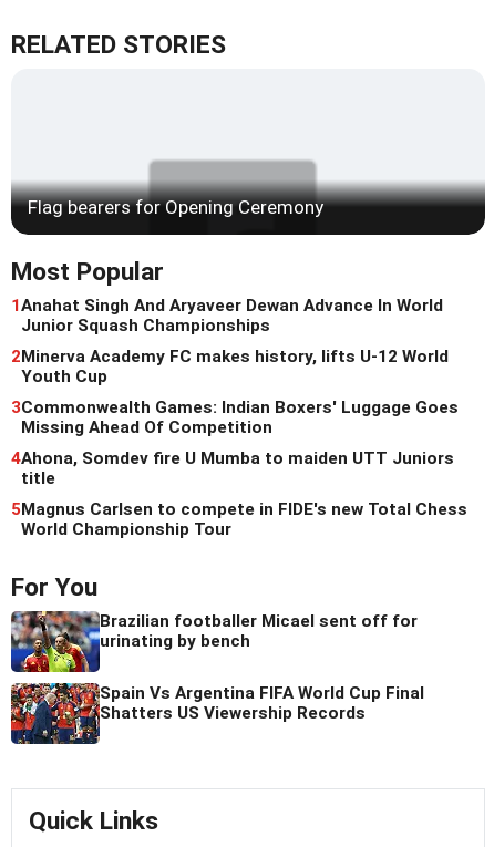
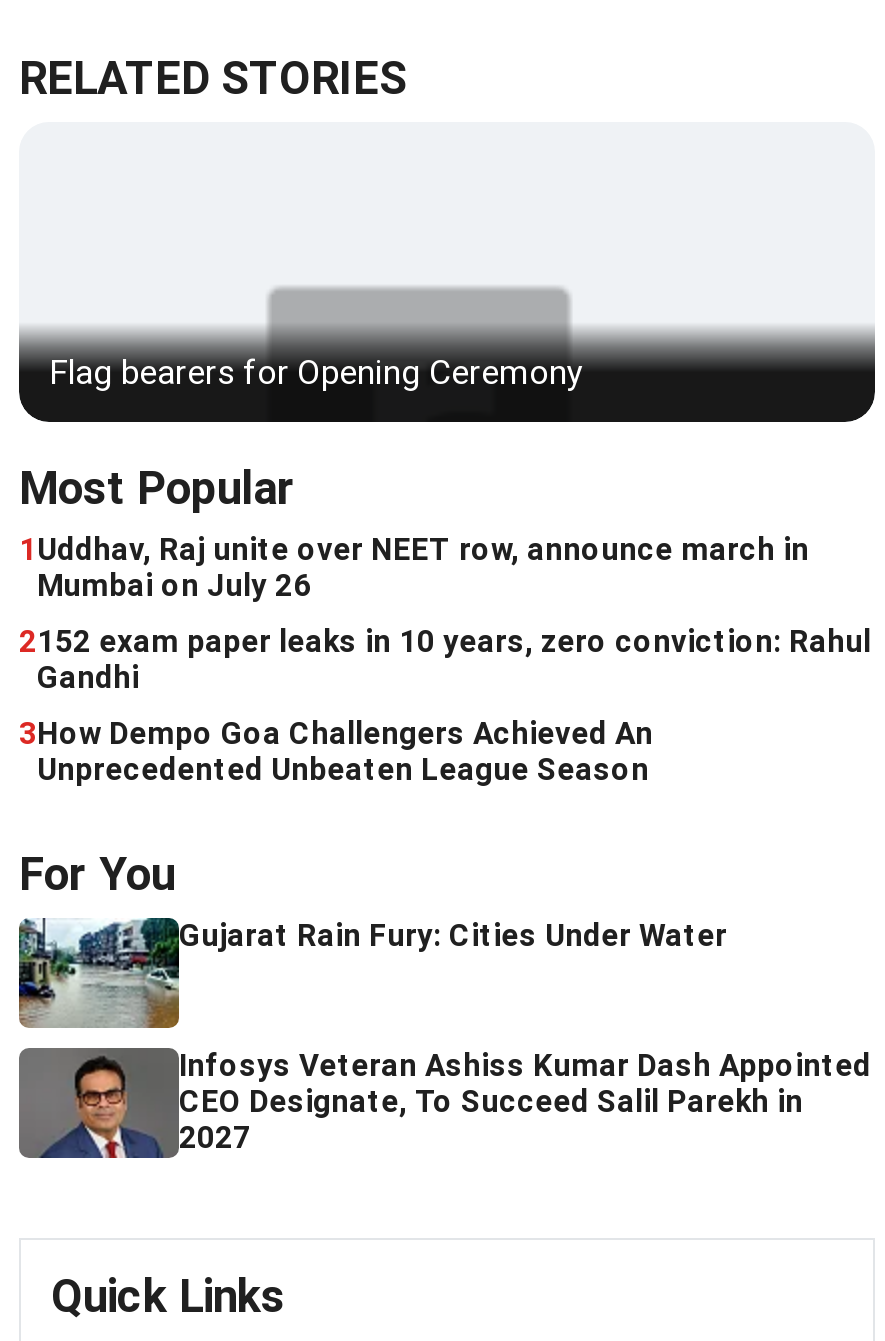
- 1Anahat Singh And Aryaveer Dewan Advance In World
- Junior Squash Championships
- 2Minerva Academy FC makes history, lifts U-12 World
- Youth Cup
- 3Commonwealth Games: Indian Boxers' Luggage Goes
- Missing Ahead Of Competition
- 4Ahona, Somdev fire U Mumba to maiden UTT Juniors
- title
- 5Magnus Carlsen to compete in FIDE's new Total Chess
- World Championship Tour
+ 1 Uddhav, Raj unite over NEET row, announce march in
+ Mumbai on July 26
+ 2152 exam paper leaks in 10 years, zero conviction: Rahul
+ Gandhi
+ 3How Dempo Goa Challengers Achieved An
+ Unprecedented Unbeaten League Season

- [image]
- Brazilian footballer Micael sent off for
- urinating by bench
+ [image]
+ Gujarat Rain Fury: Cities Under Water

- [image]
- Spain Vs Argentina FIFA World Cup Final
- Shatters US Viewership Records
+ [image]
+ Infosys Veteran Ashiss Kumar Dash Appointed
+ CEO Designate, To Succeed Salil Parekh in
+ 2027
